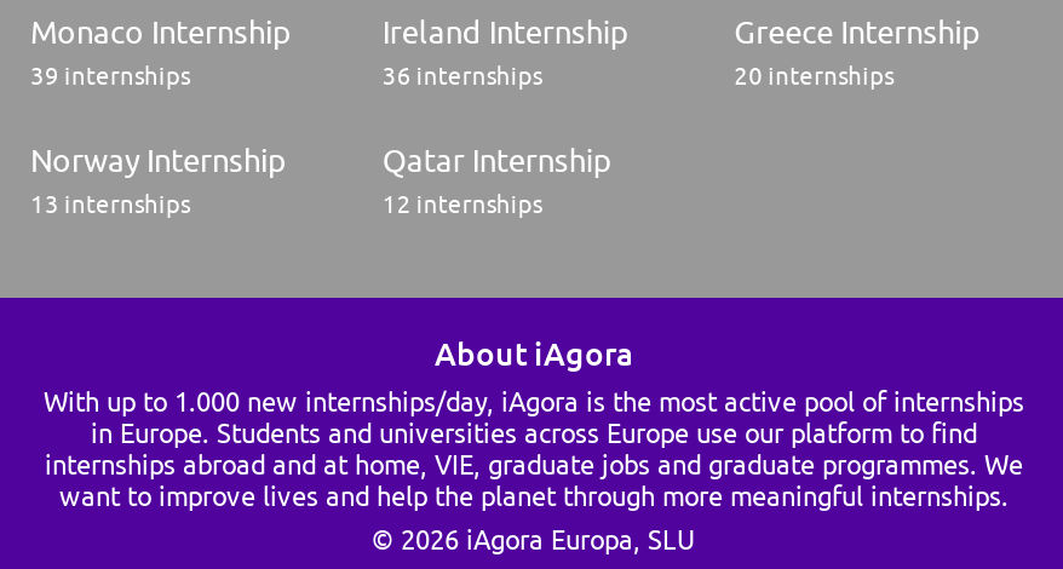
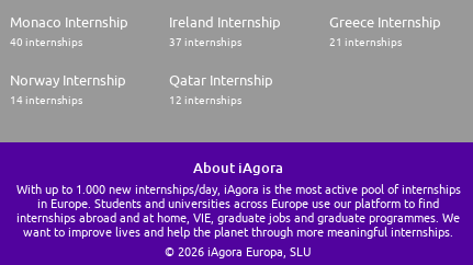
- 39 internships
+ 40 internships

- 36 internships
+ 37 internships

- 20 internships
+ 21 internships

- 13 internships
+ 14 internships
